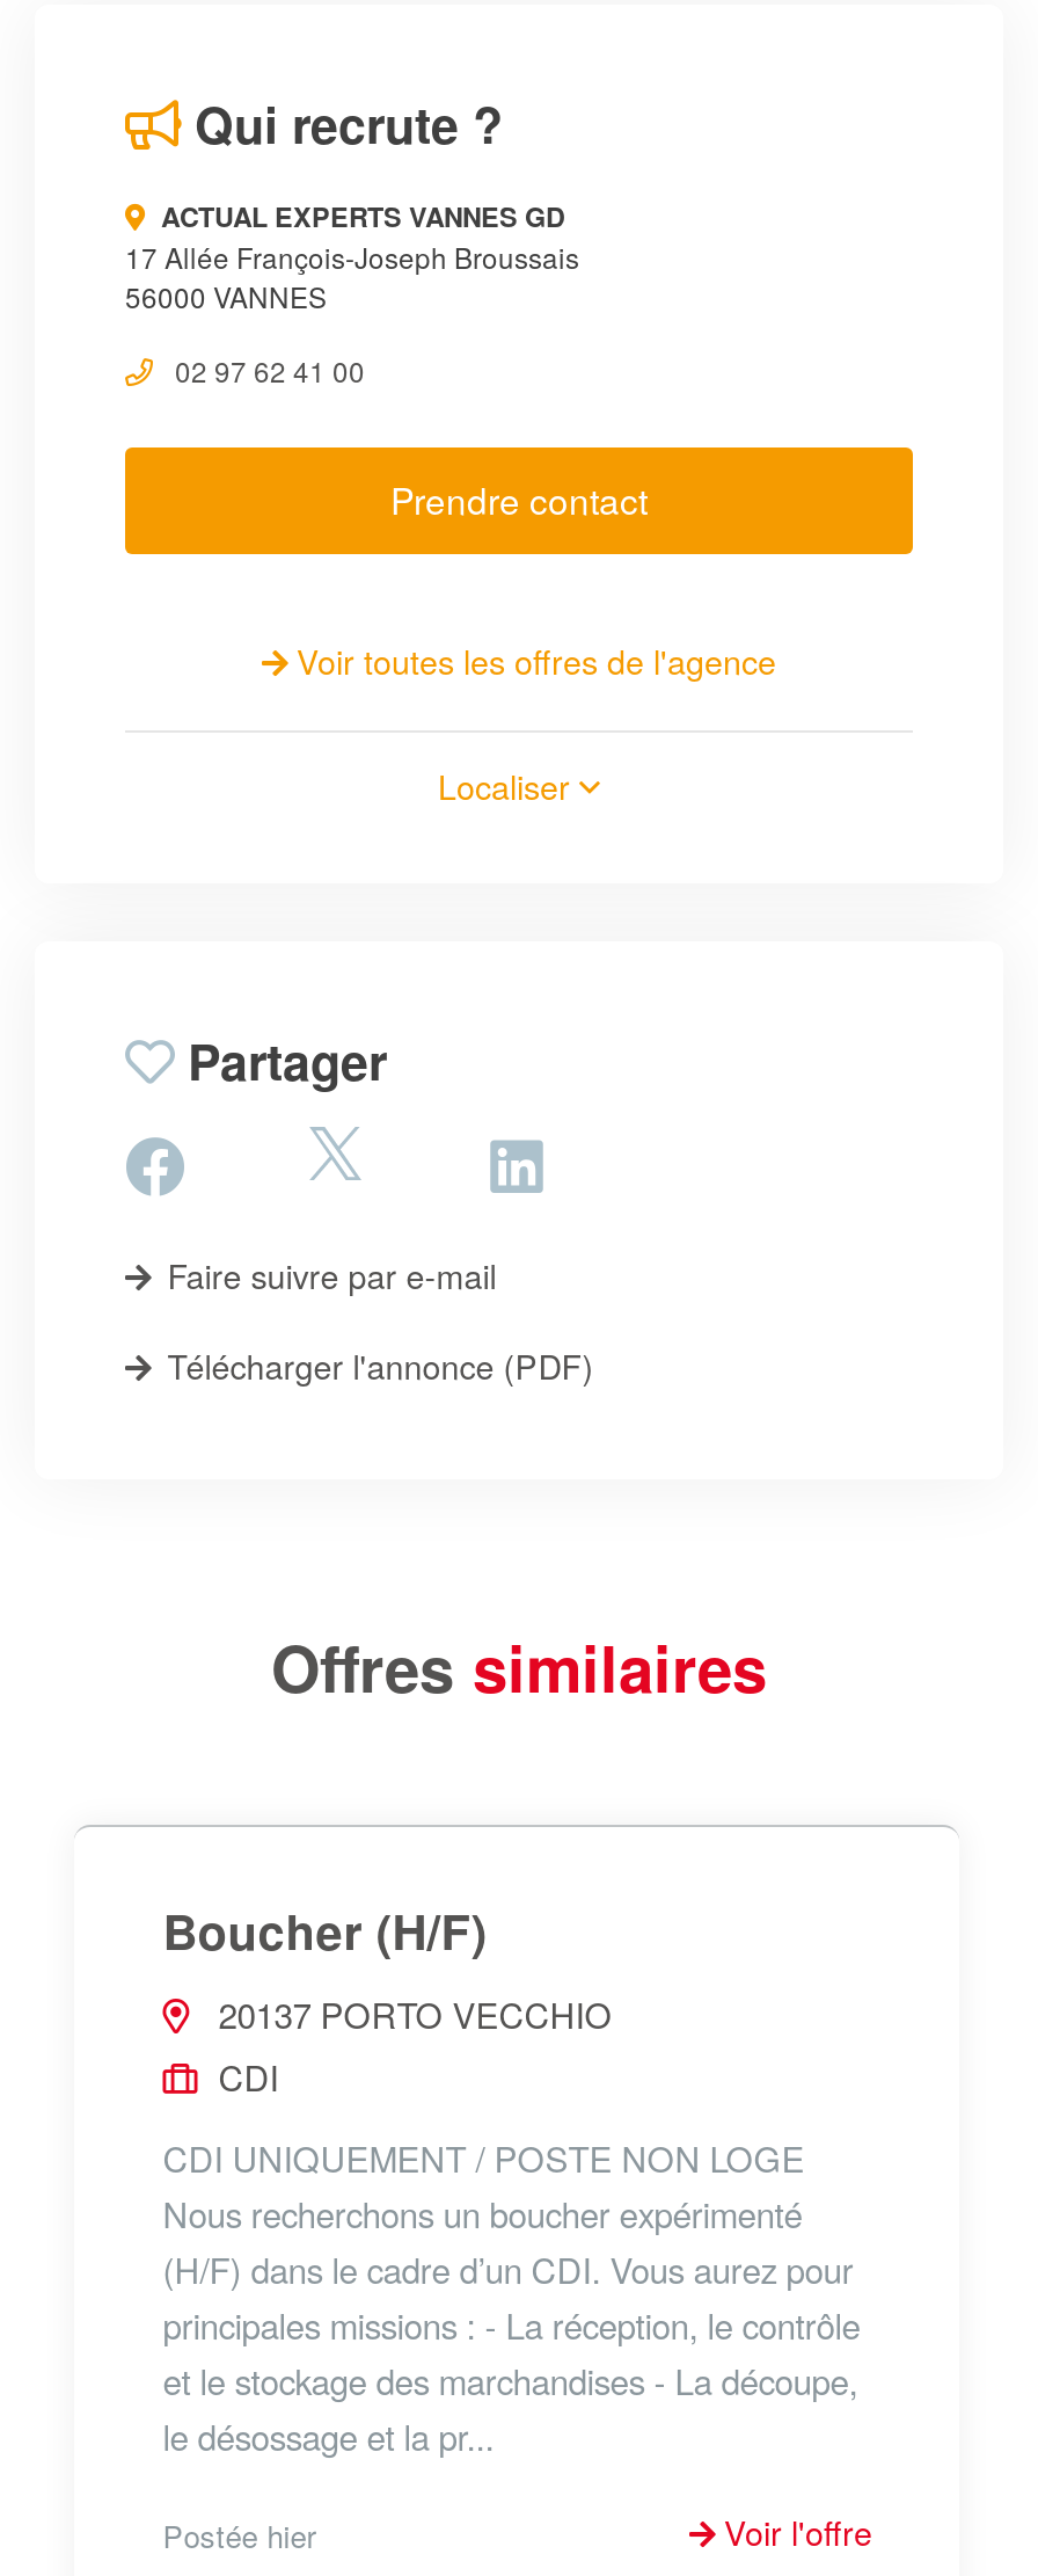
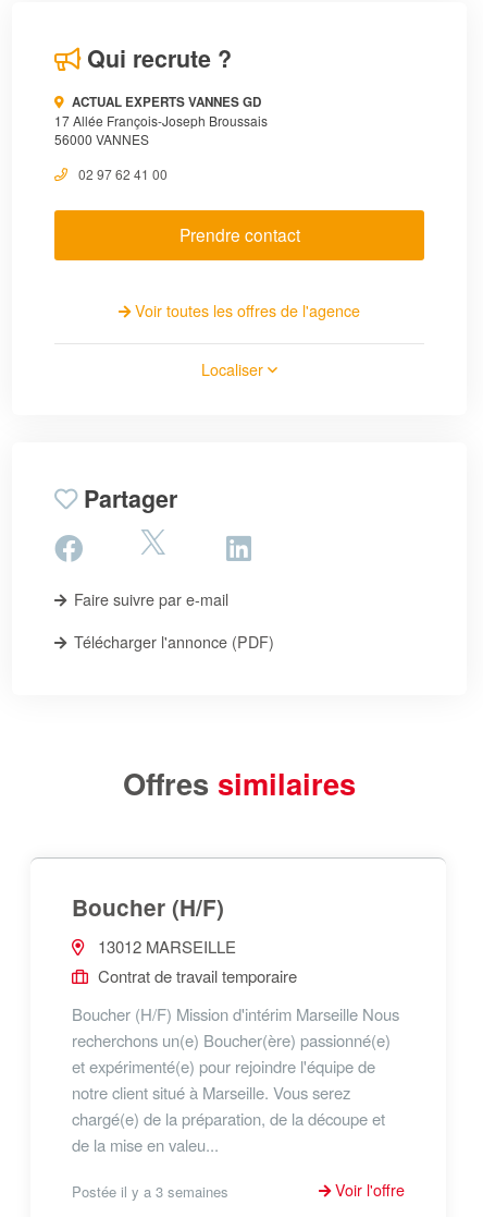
- 20137 PORTO VECCHIO
- CDI
+ 13012 MARSEILLE
+ Contrat de travail temporaire

- CDI UNIQUEMENT / POSTE NON LOGE
- Nous recherchons un boucher expérimenté
- (H/F) dans le cadre d’un CDI. Vous aurez pour
- principales missions : - La réception, le contrôle
- et le stockage des marchandises - La découpe,
- le désossage et la pr...
+ Boucher (H/F) Mission d'intérim Marseille Nous
+ recherchons un(e) Boucher(ère) passionné(e)
+ et expérimenté(e) pour rejoindre l'équipe de
+ notre client situé à Marseille. Vous serez
+ chargé(e) de la préparation, de la découpe et
+ de la mise en valeu...

- Postée hier
+ Postée il y a 3 semaines
